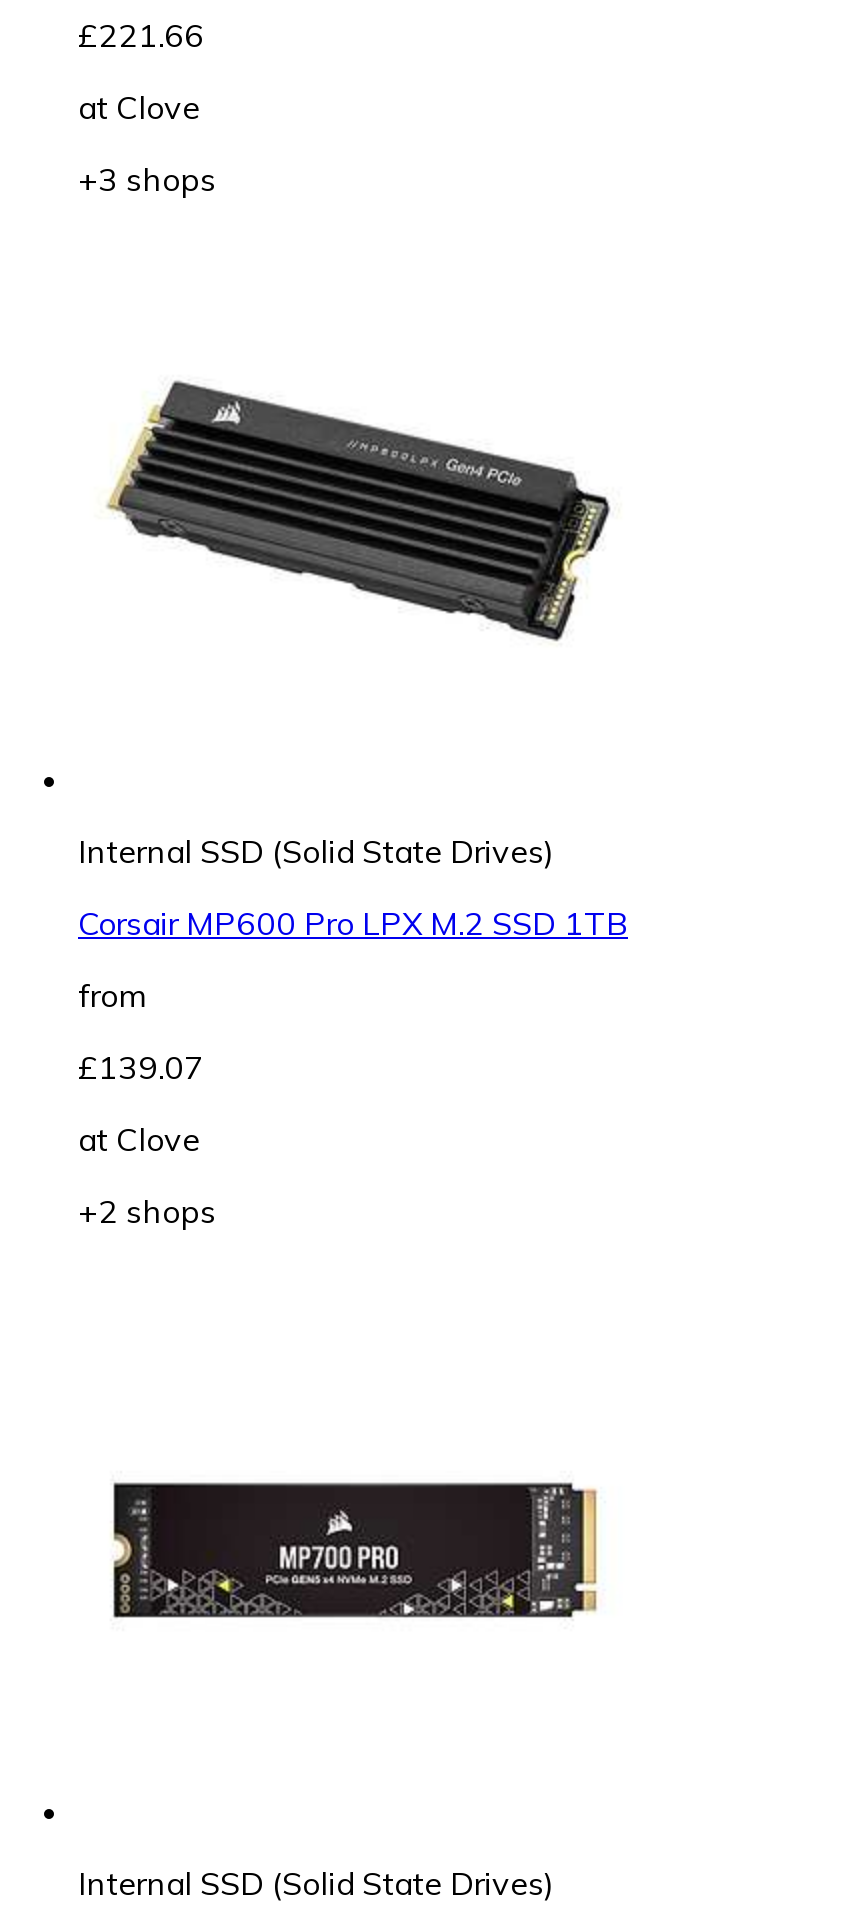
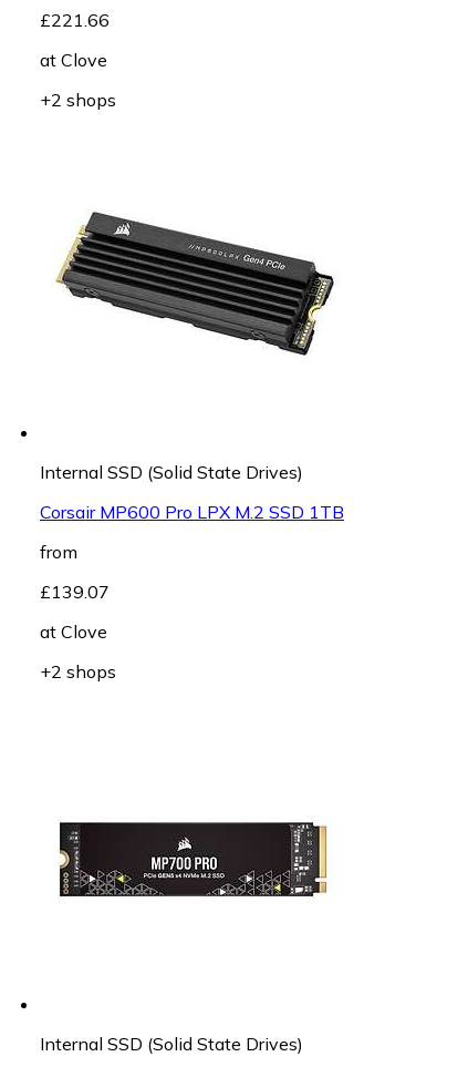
- +3 shops
+ +2 shops
